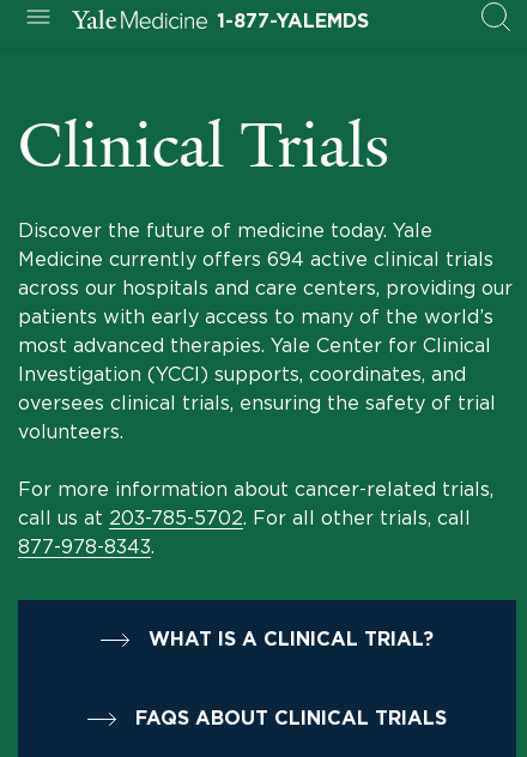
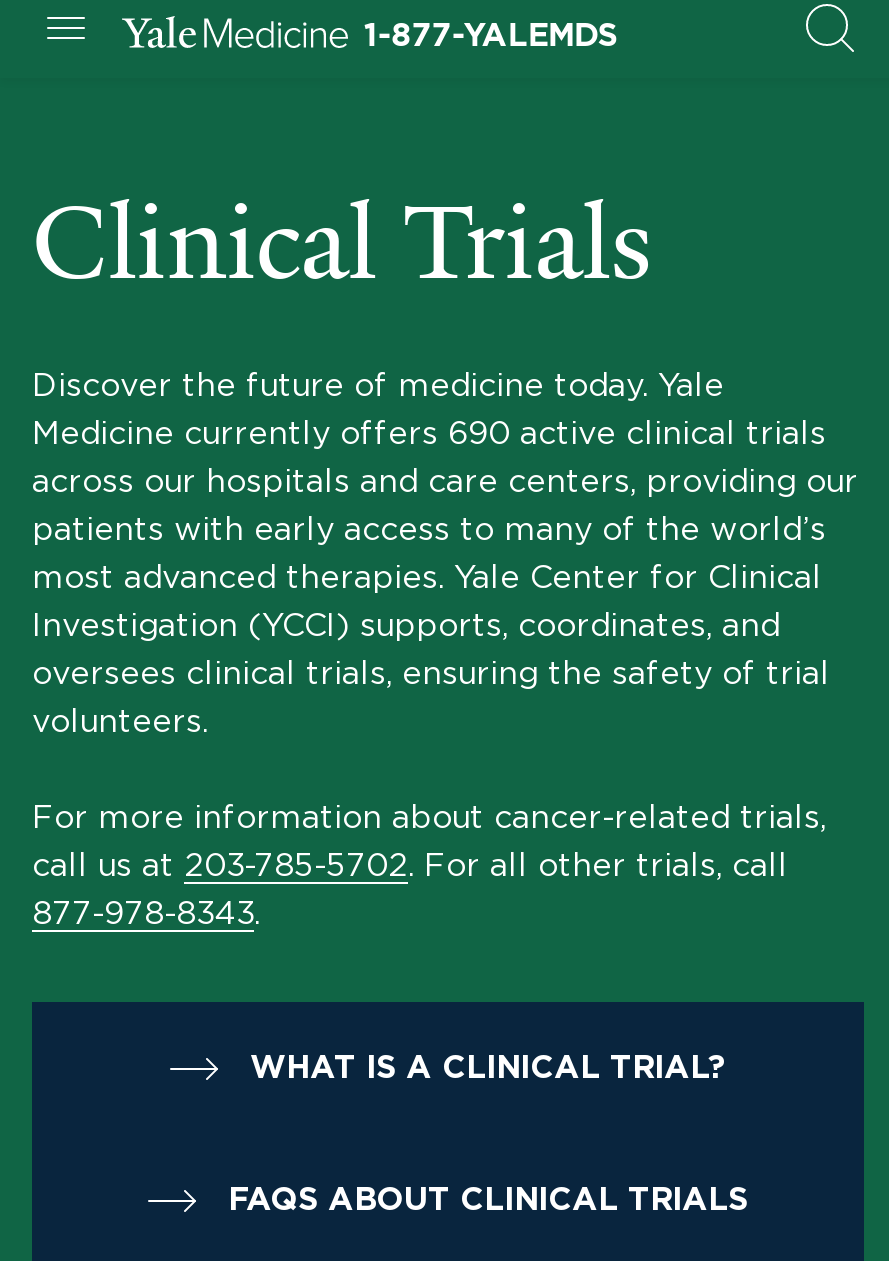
- Medicine currently offers 694 active clinical trials
+ Medicine currently offers 690 active clinical trials
